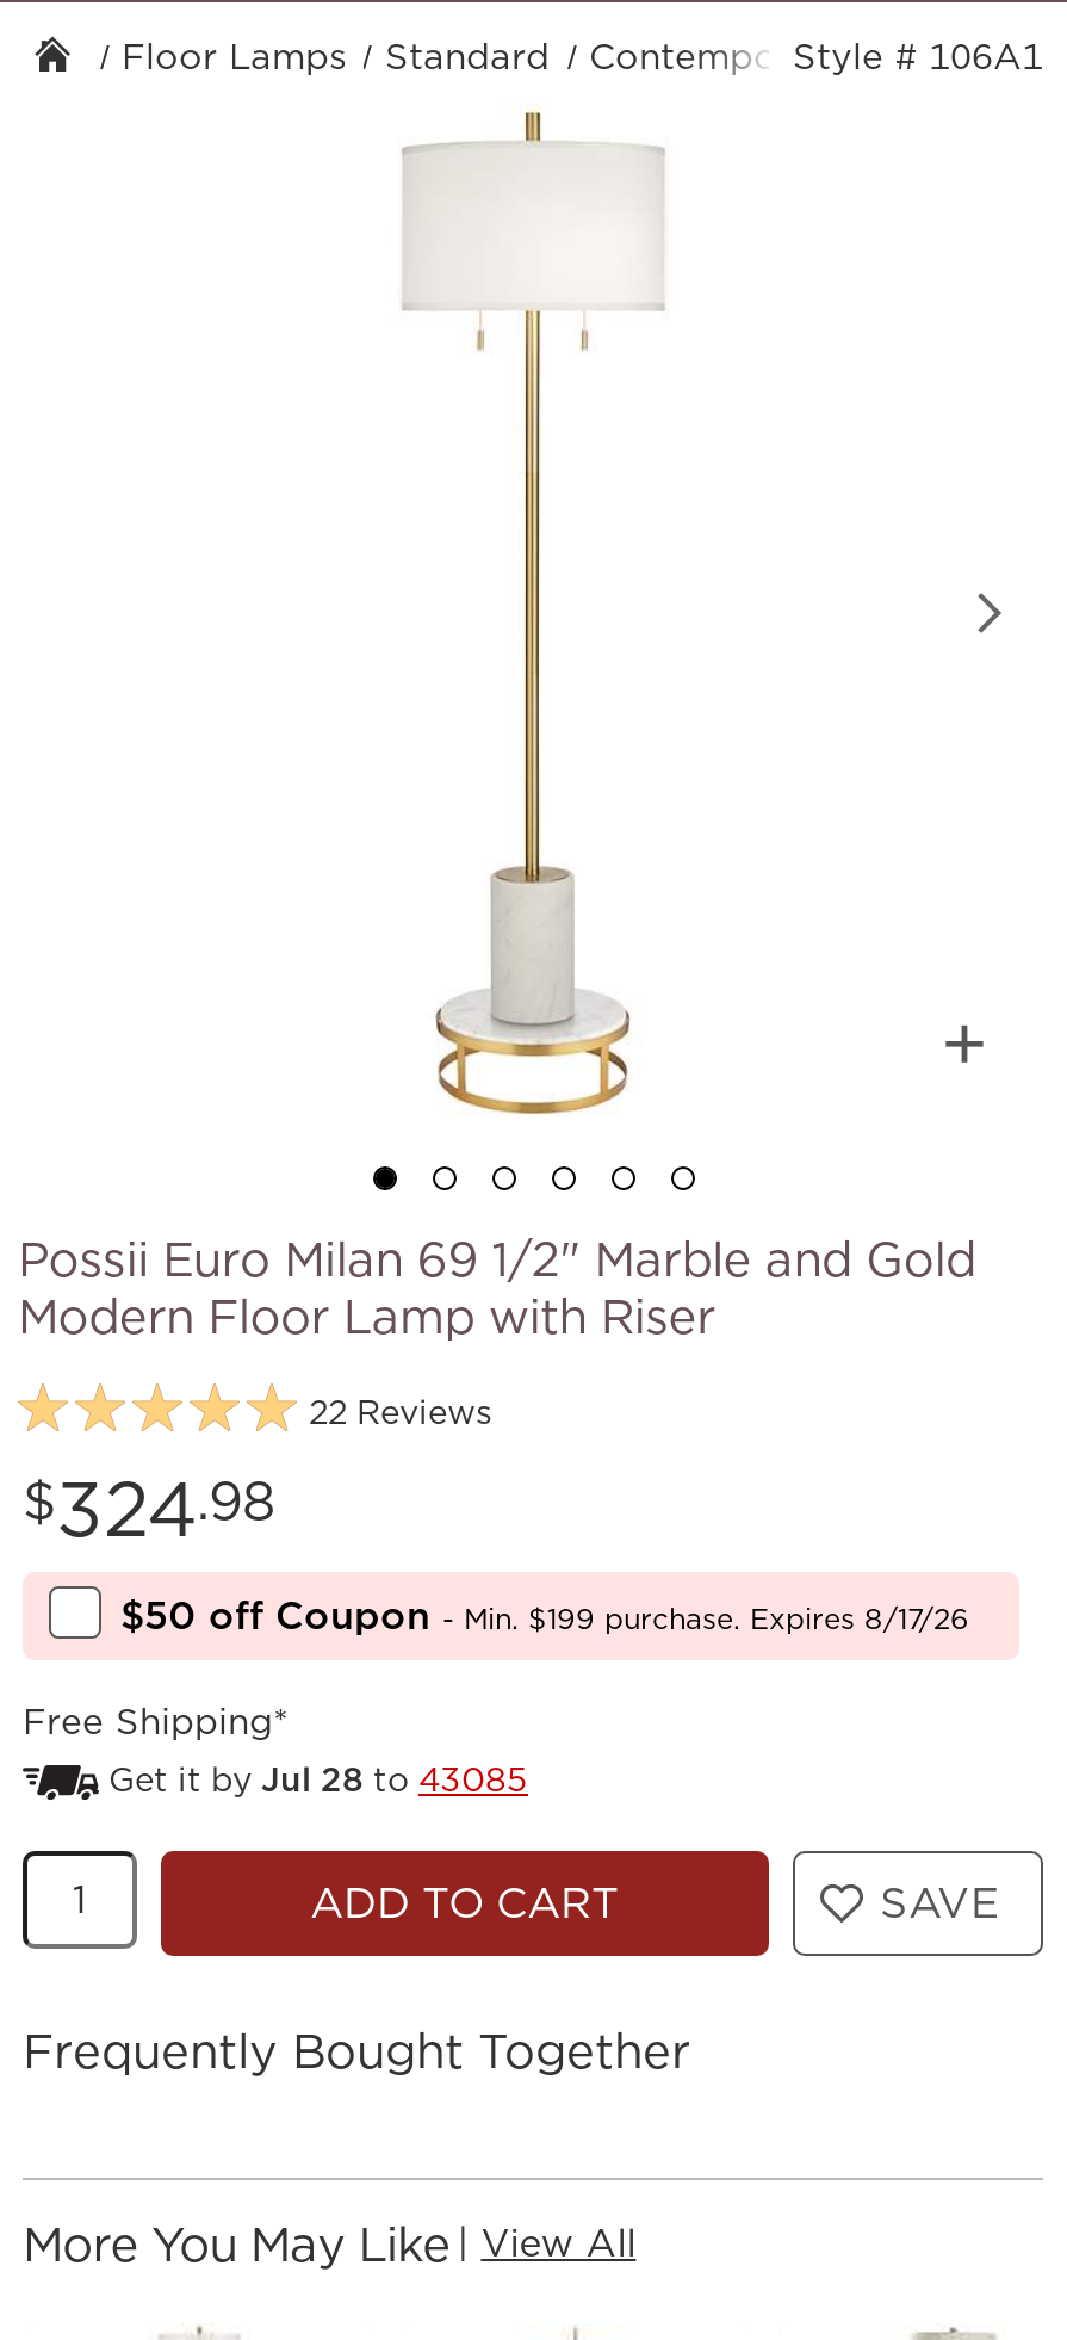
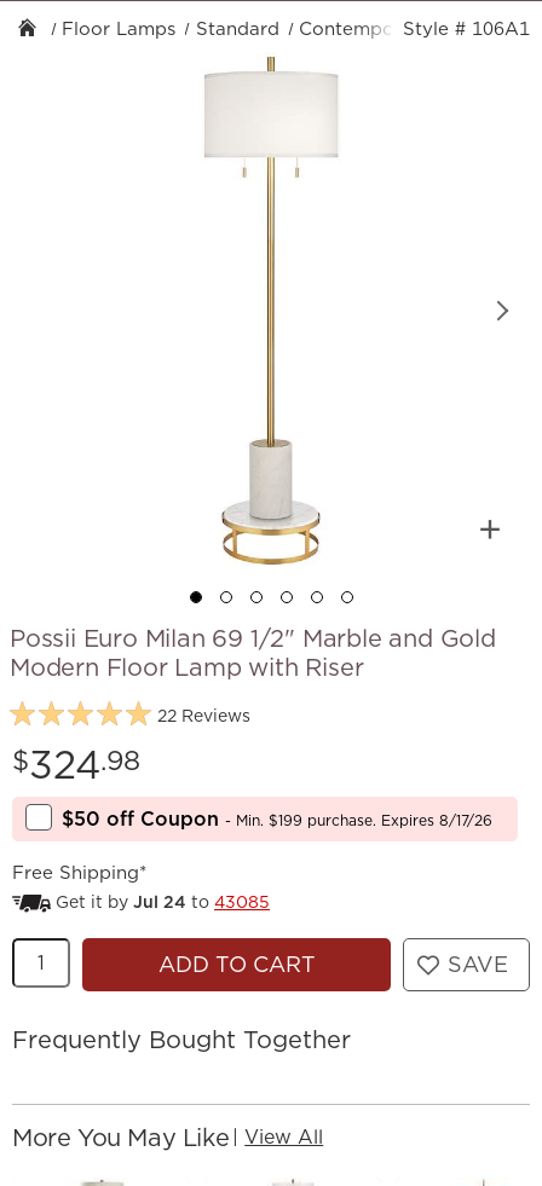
- Get it by Jul 28 to 43085
+ Get it by Jul 24 to 43085
